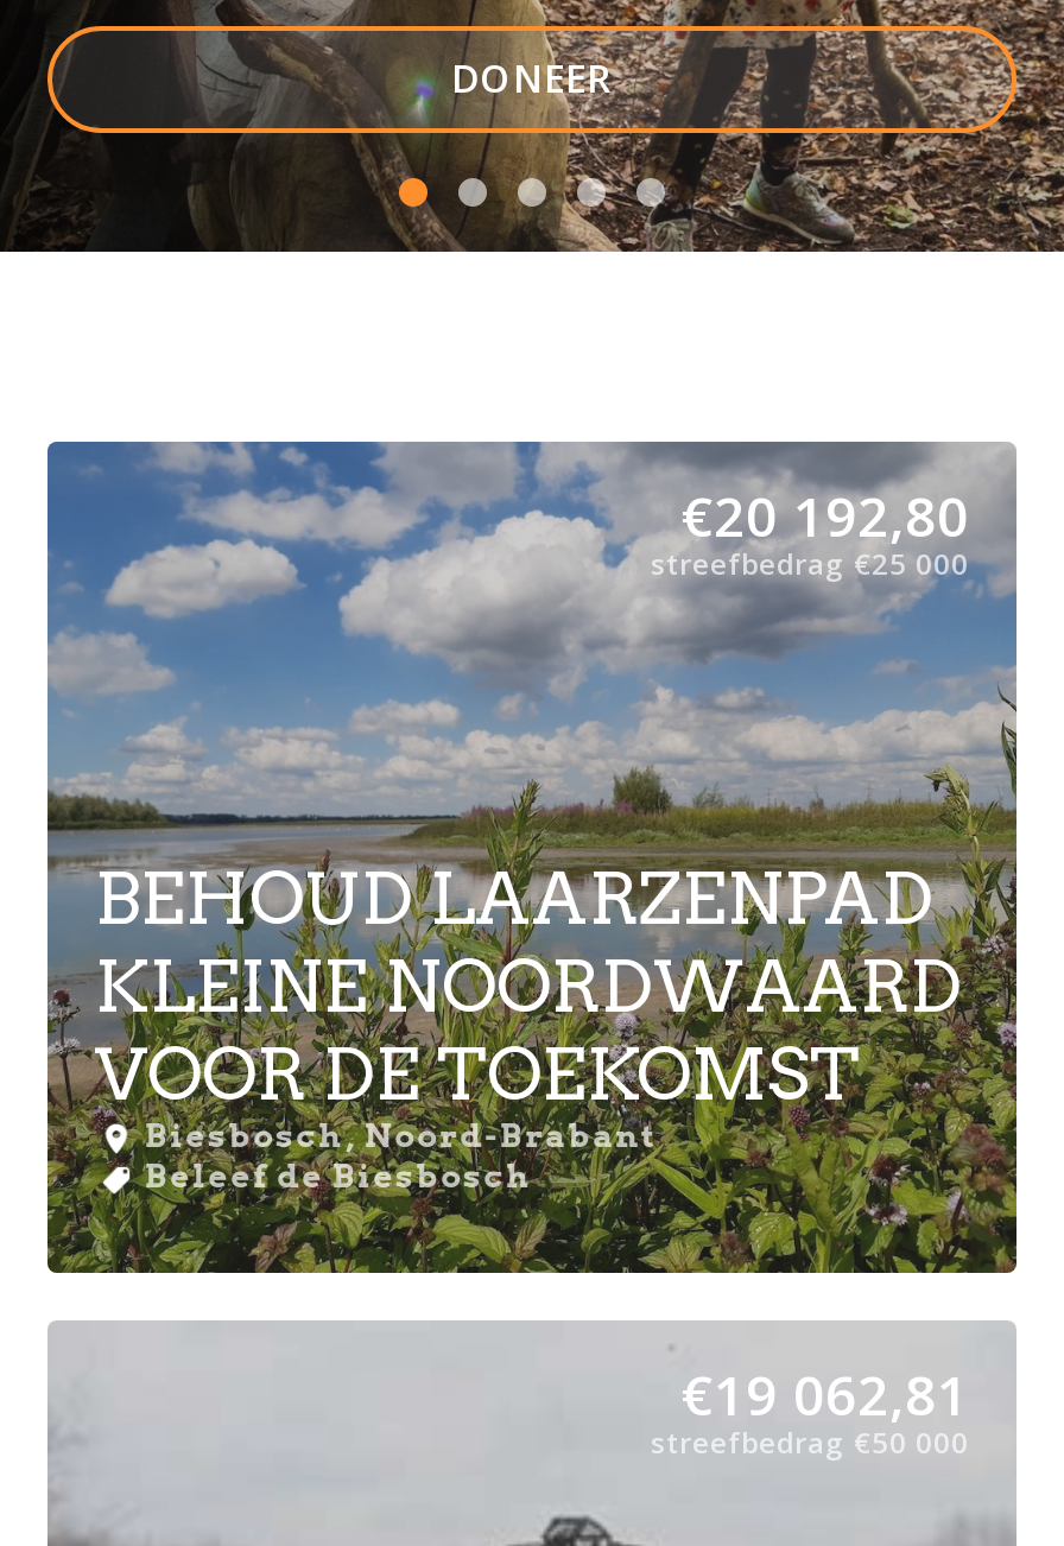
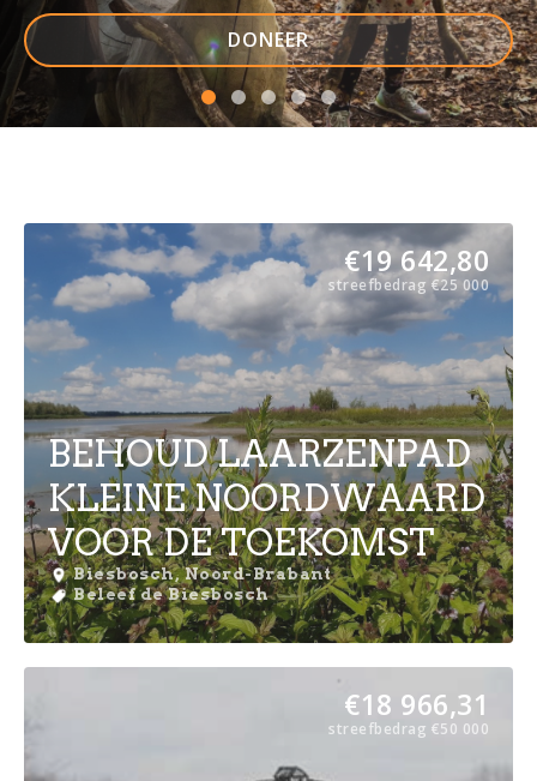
- €20 192,80
+ €19 642,80

- €19 062,81
+ €18 966,31
